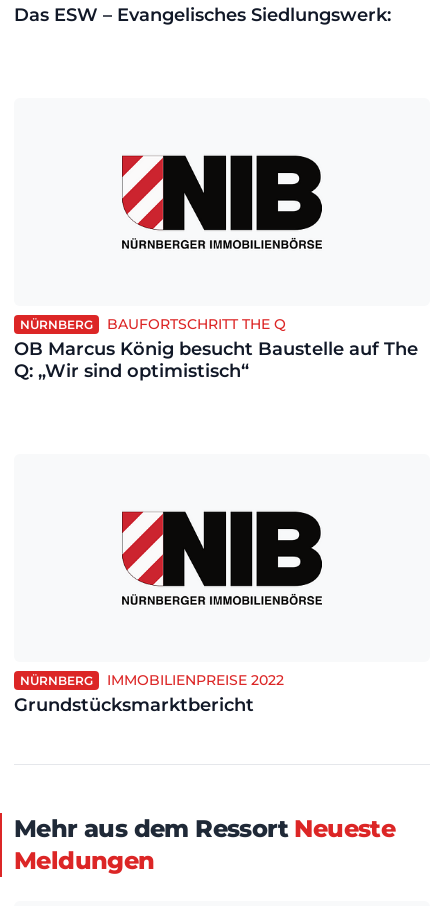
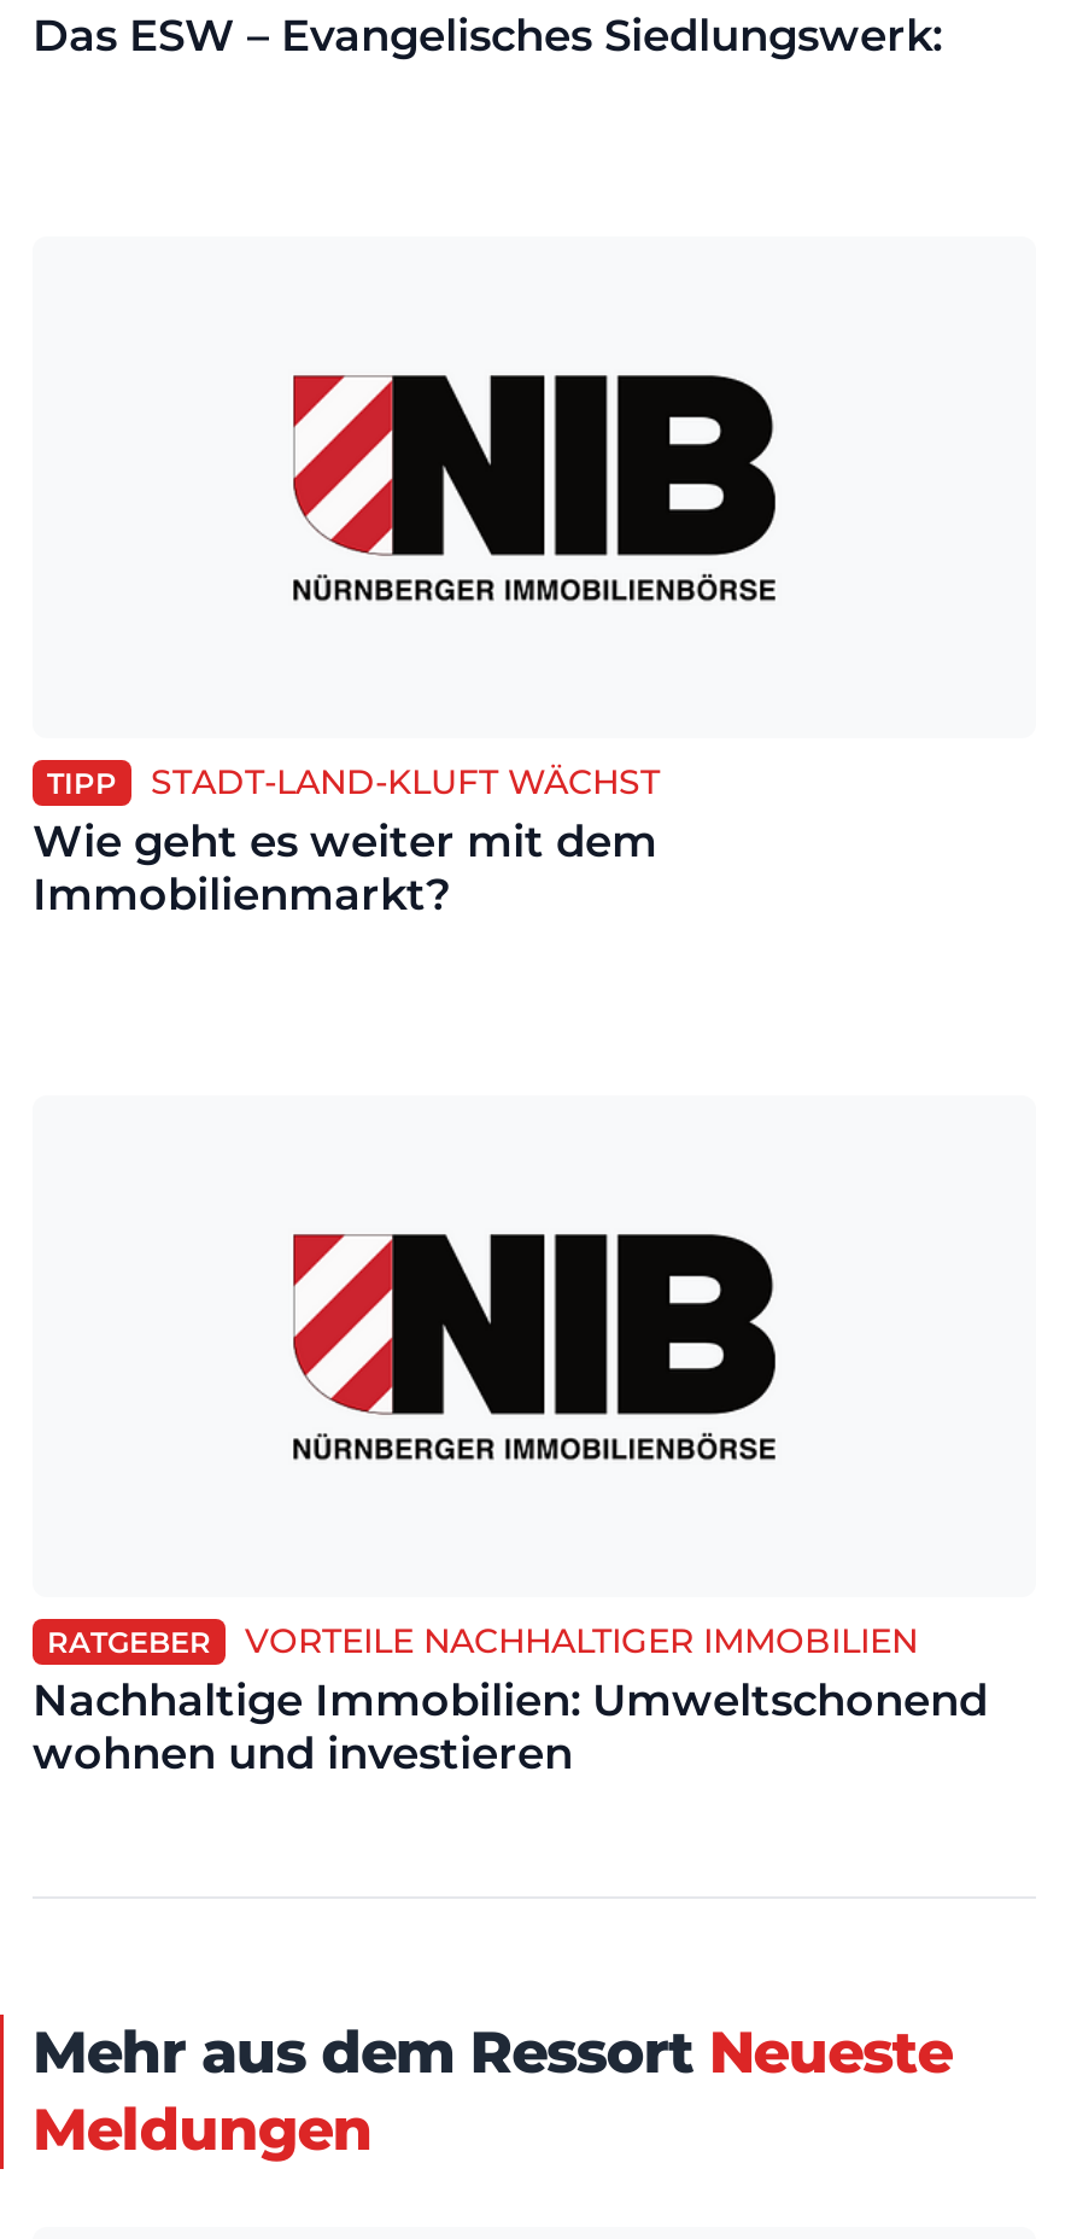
- NÜRNBERG
- BAUFORTSCHRITT THE Q
- OB Marcus König besucht Baustelle auf The
- Q: „Wir sind optimistisch“
+ TIPP
+ STADT-LAND-KLUFT WÄCHST
+ Wie geht es weiter mit dem
+ Immobilienmarkt?

- NÜRNBERG
- IMMOBILIENPREISE 2022
- Grundstücksmarktbericht
+ RATGEBER
+ VORTEILE NACHHALTIGER IMMOBILIEN
+ Nachhaltige Immobilien: Umweltschonend
+ wohnen und investieren
